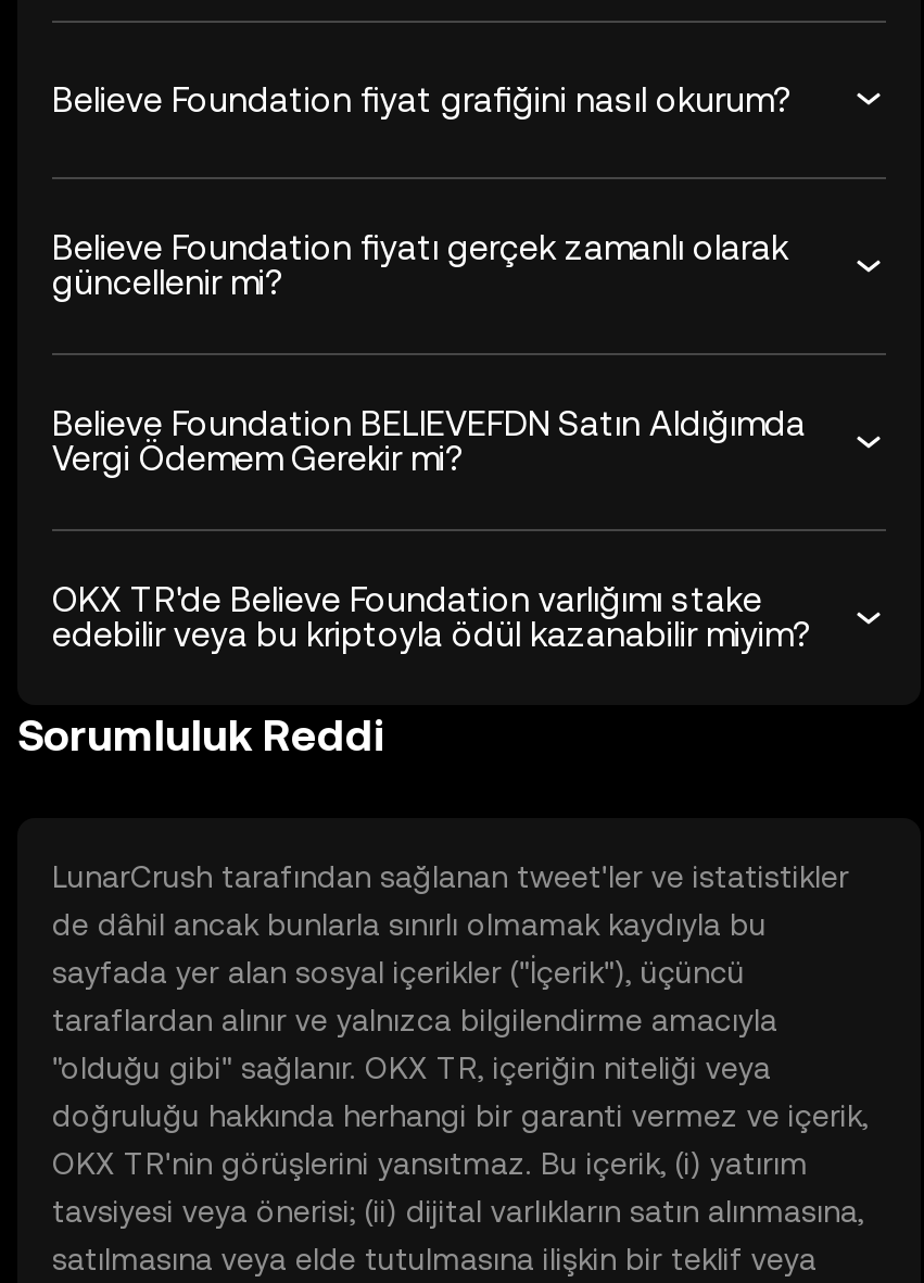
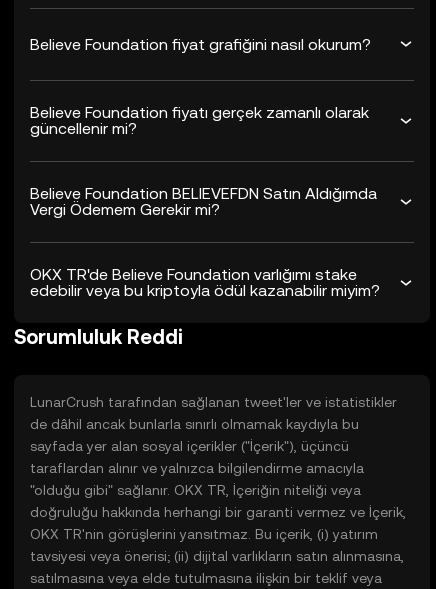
- "olduğu gibi" sağlanır. OKX TR, içeriğin niteliği veya
+ "olduğu gibi" sağlanır. OKX TR, İçeriğin niteliği veya

- doğruluğu hakkında herhangi bir garanti vermez ve içerik,
+ doğruluğu hakkında herhangi bir garanti vermez ve İçerik,
